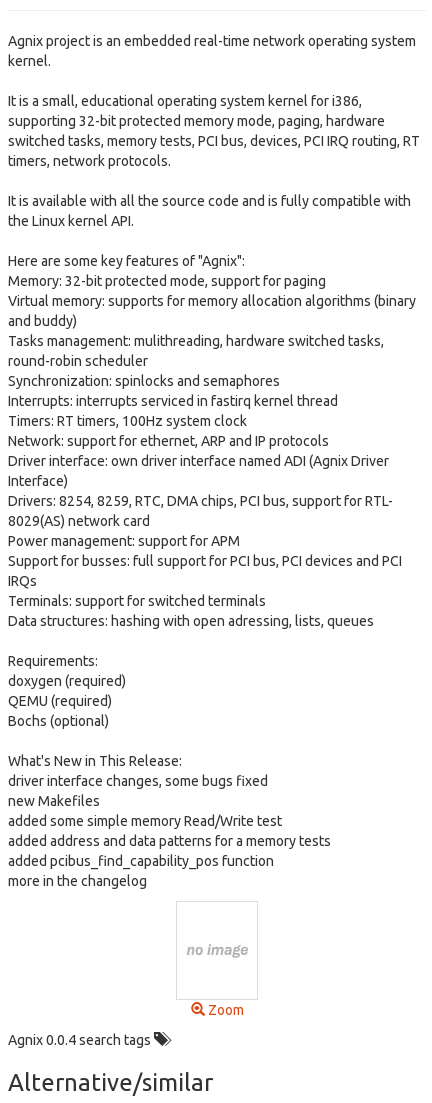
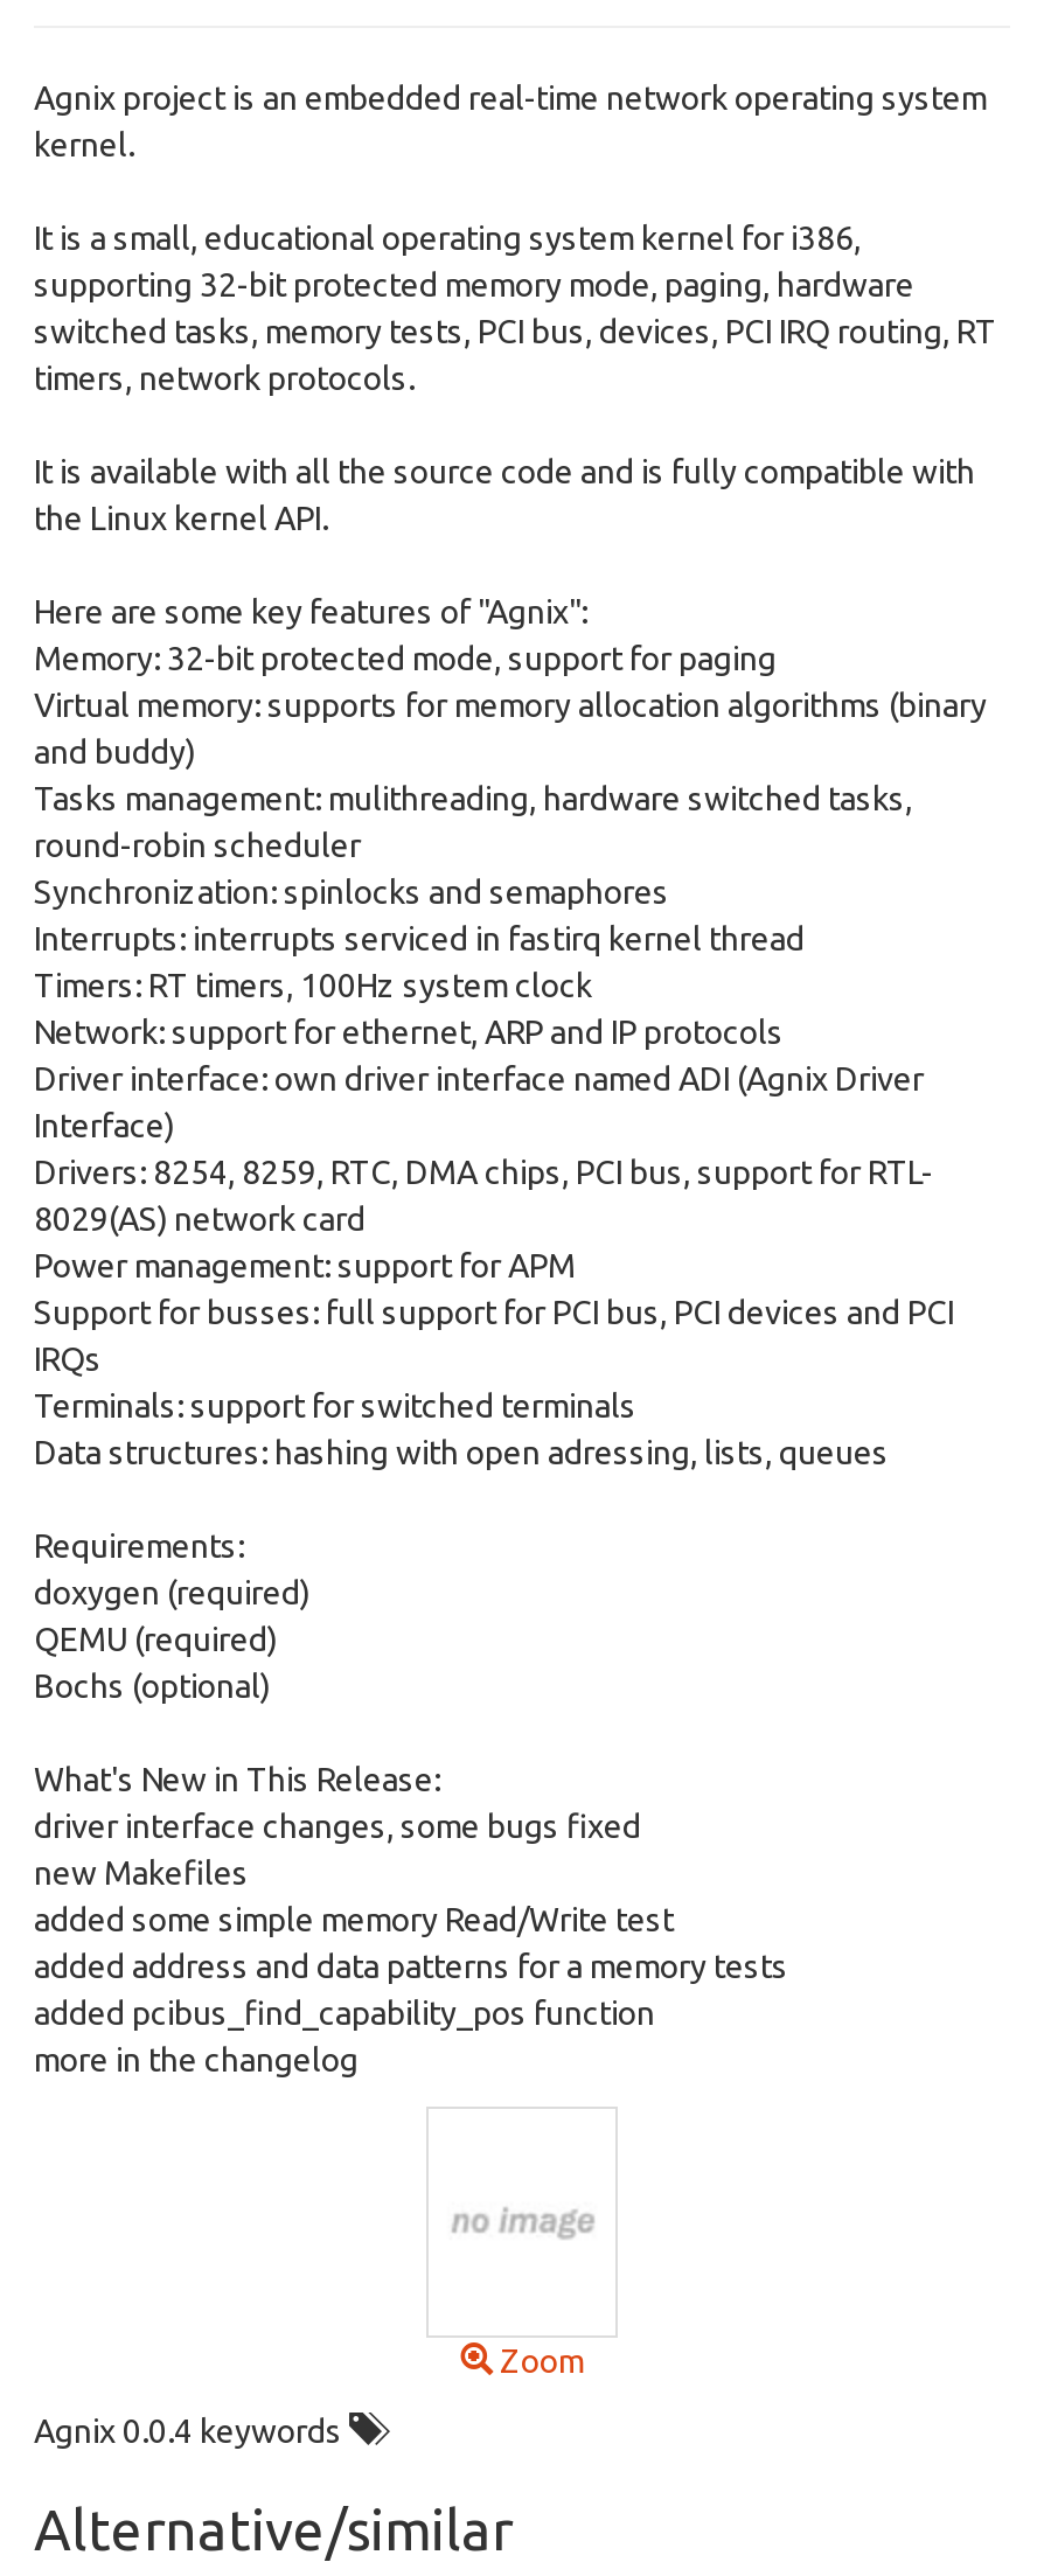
- Agnix 0.0.4 search tags
+ Agnix 0.0.4 keywords
